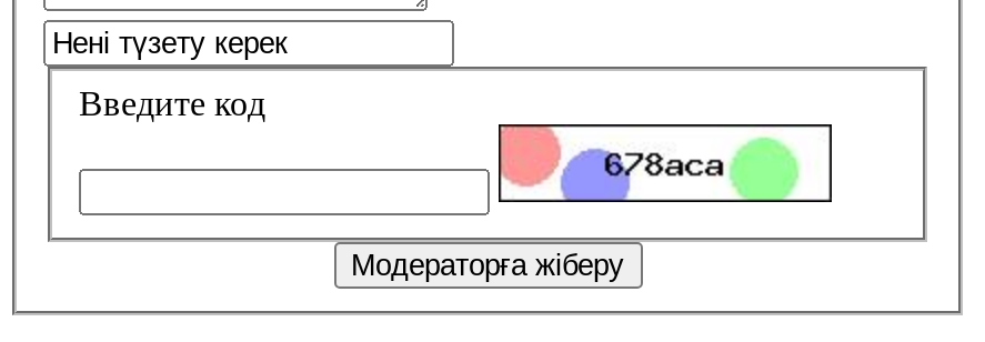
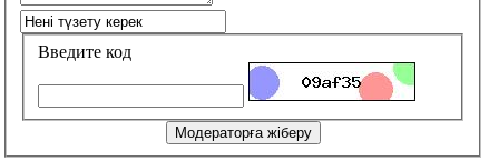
- [image]
+ [image]
